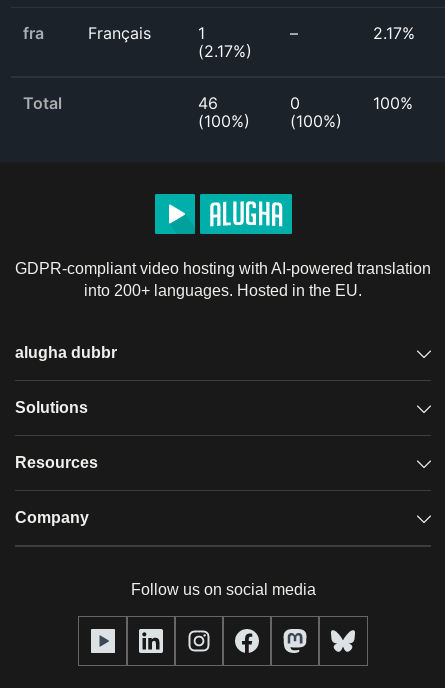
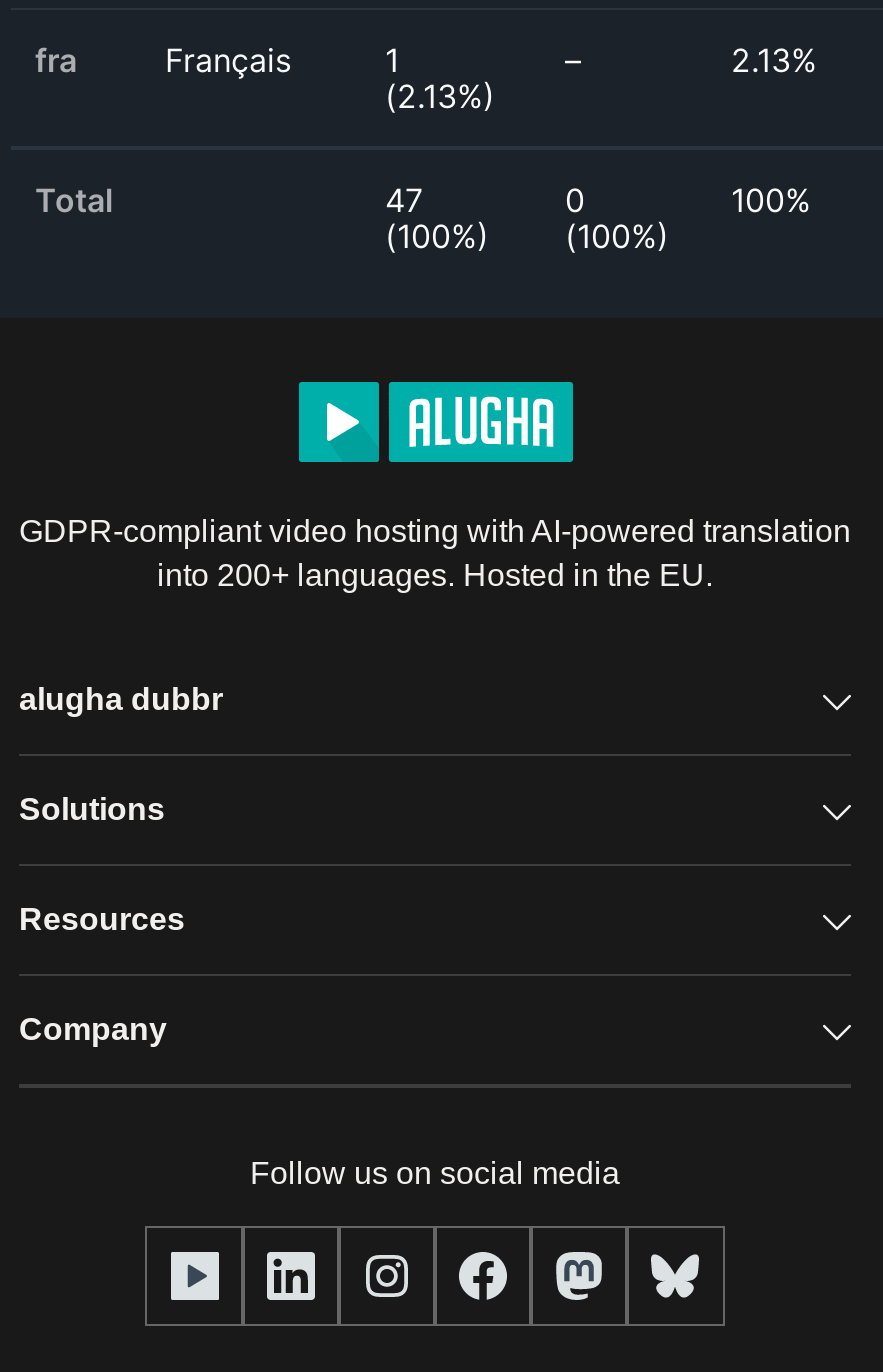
- 2.17%
+ 2.13%

- (2.17%)
+ (2.13%)

- 46
+ 47
